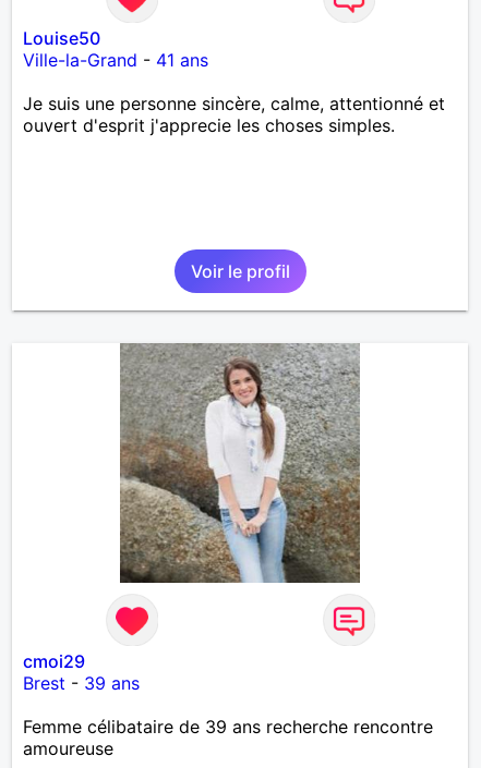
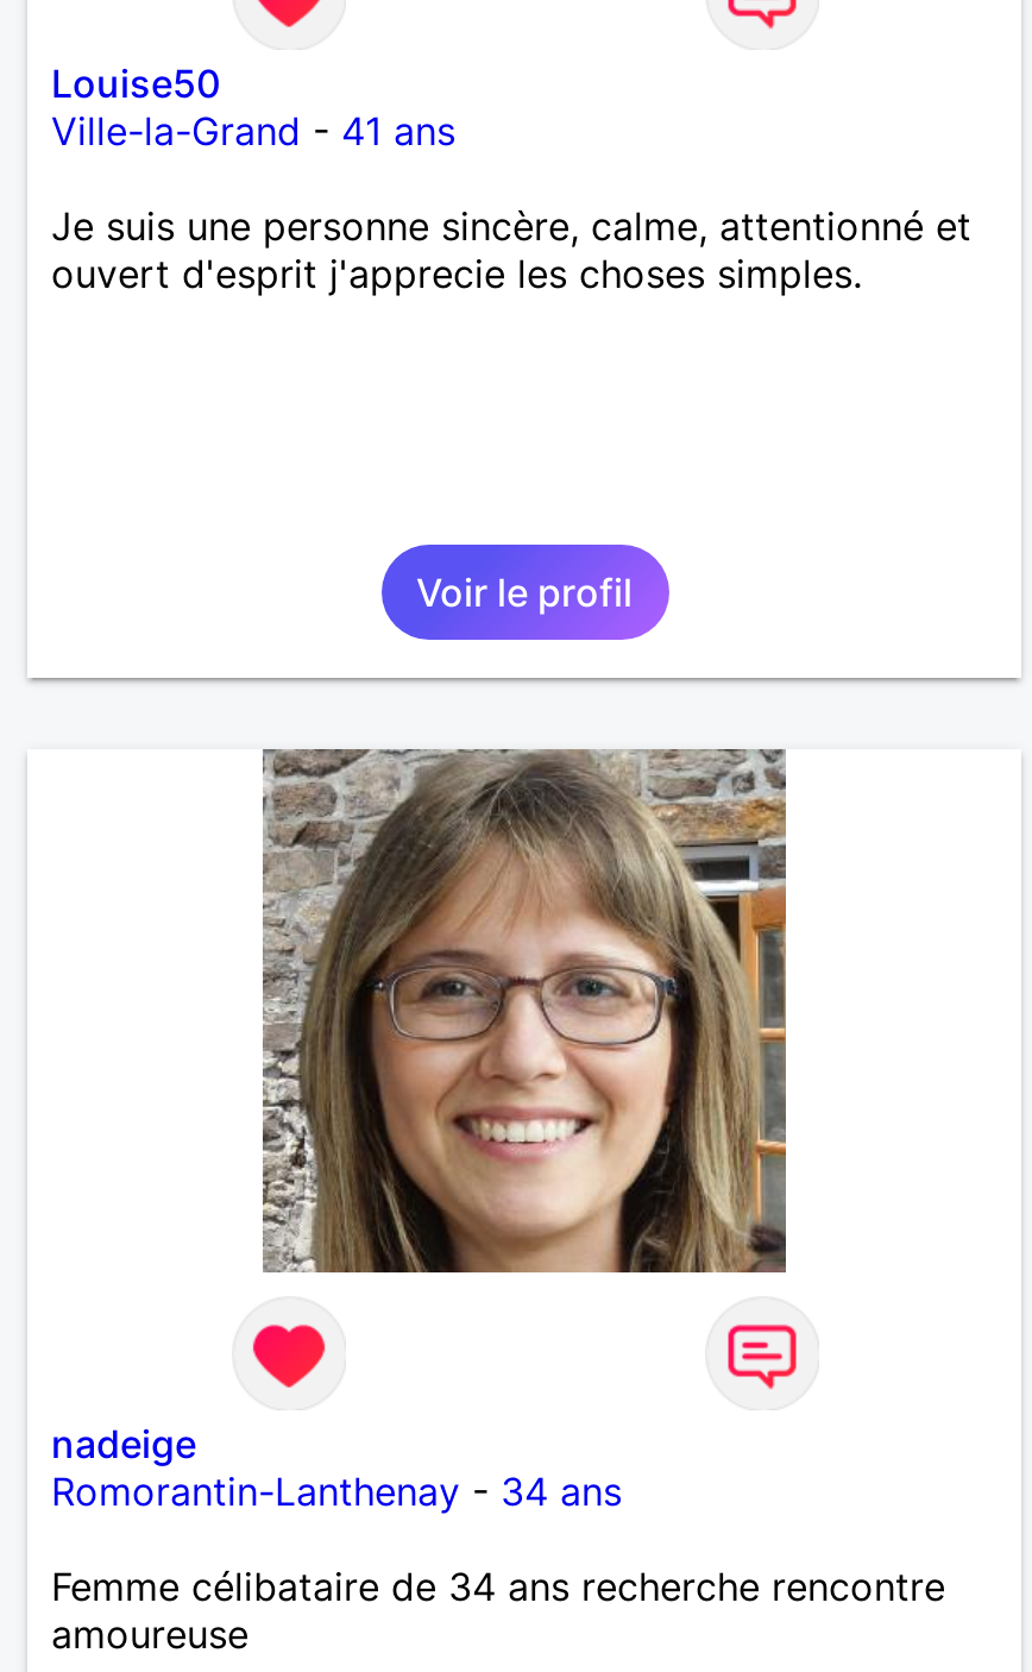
- [image]
+ [image]

- cmoi29
- Brest - 39 ans
+ nadeige
+ Romorantin-Lanthenay - 34 ans

- Femme célibataire de 39 ans recherche rencontre
+ Femme célibataire de 34 ans recherche rencontre
